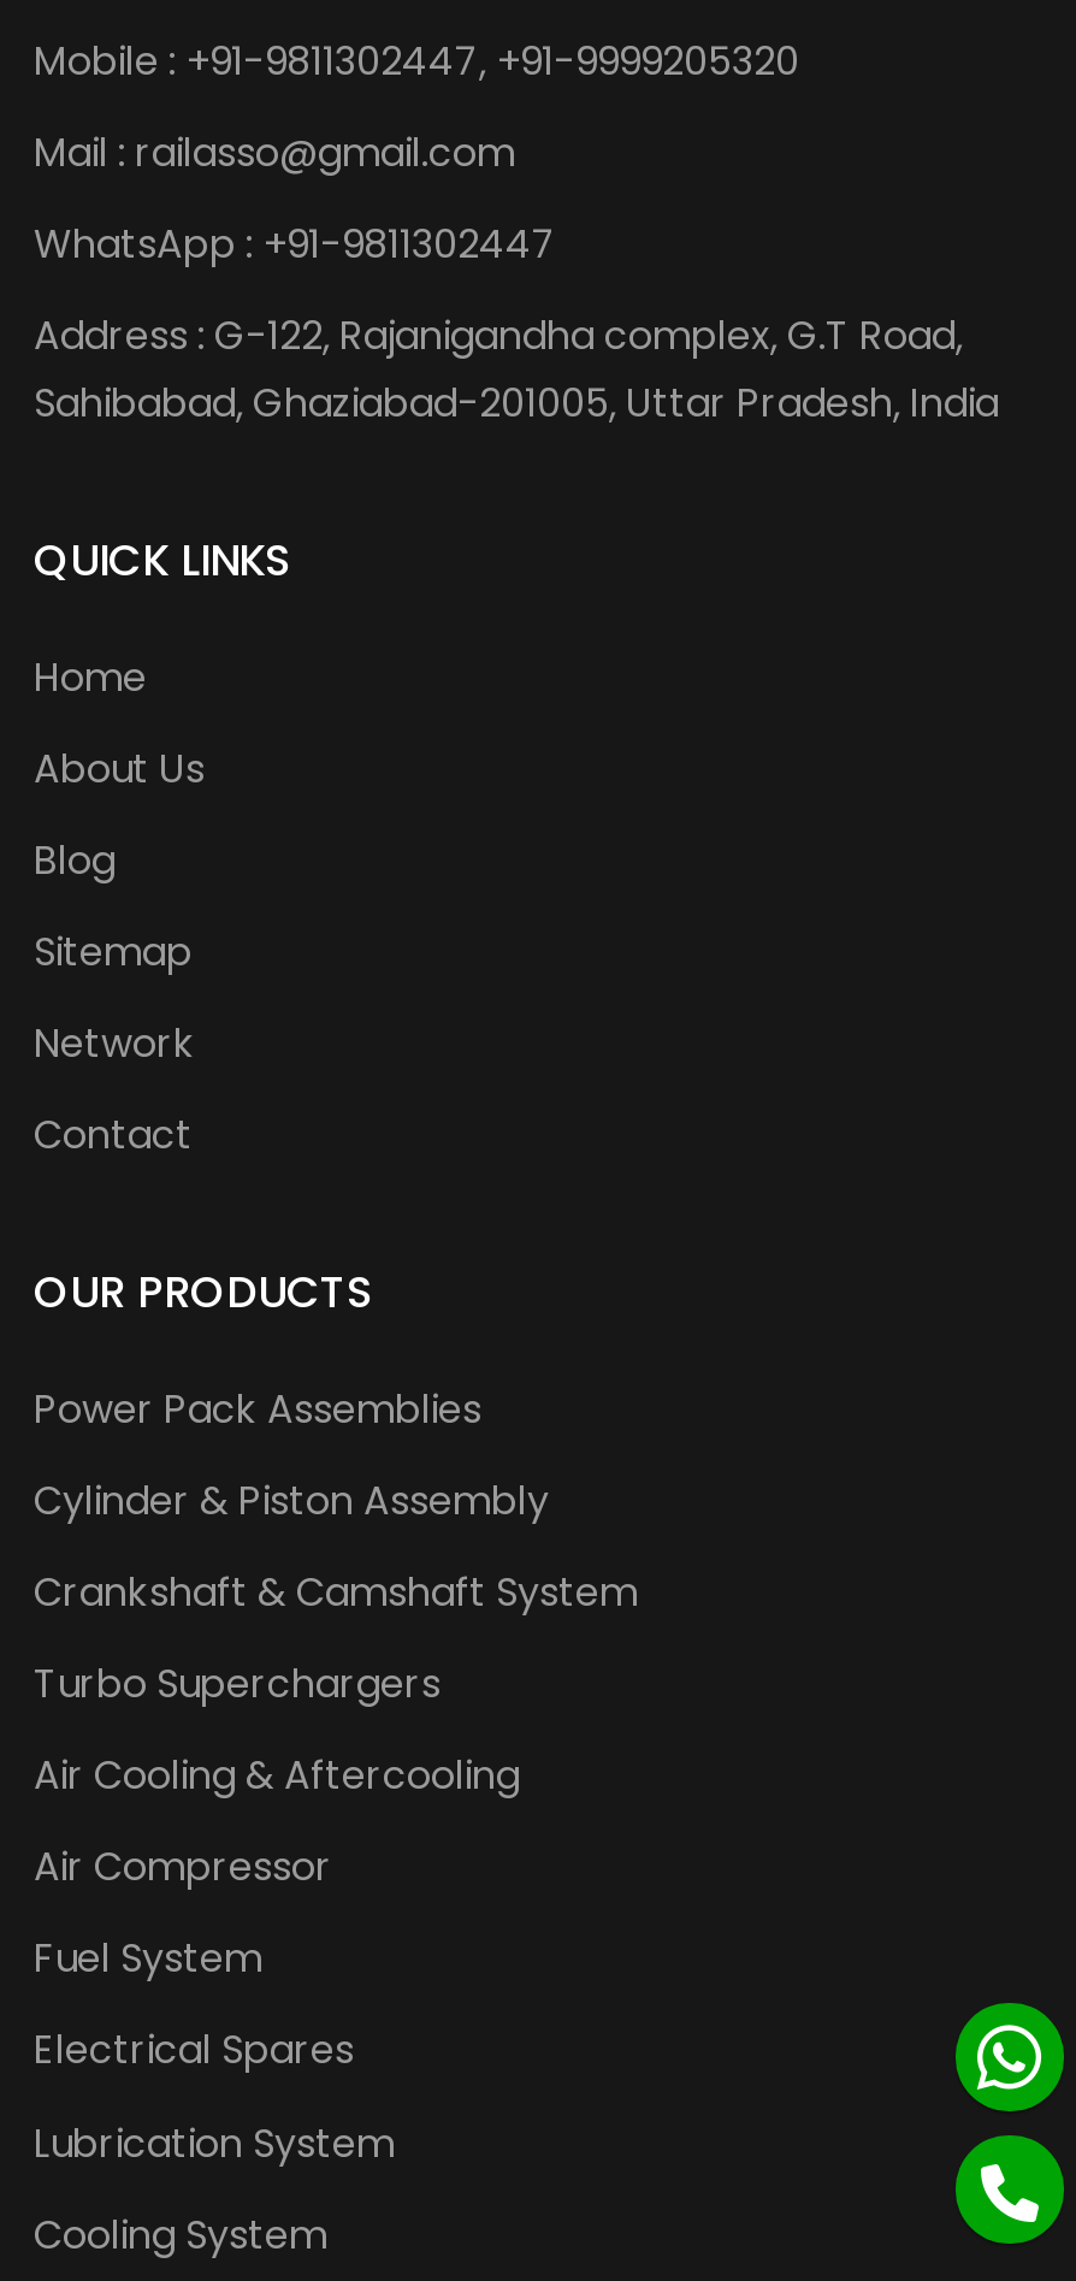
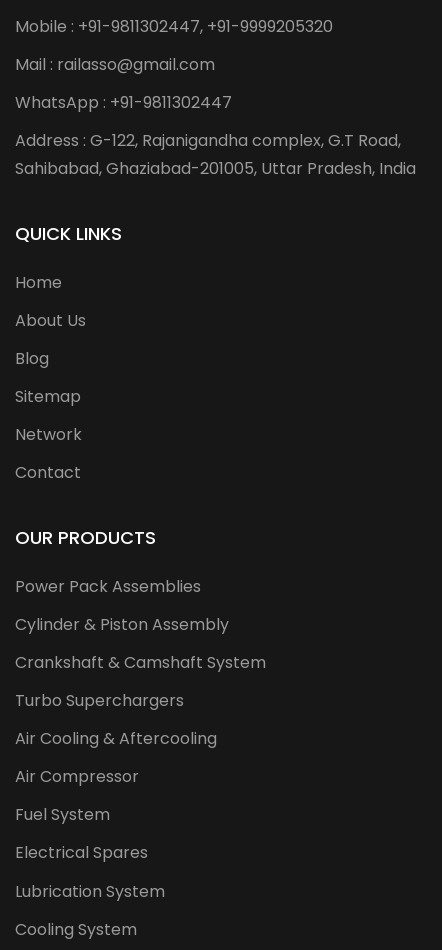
- [image]

- [image]
